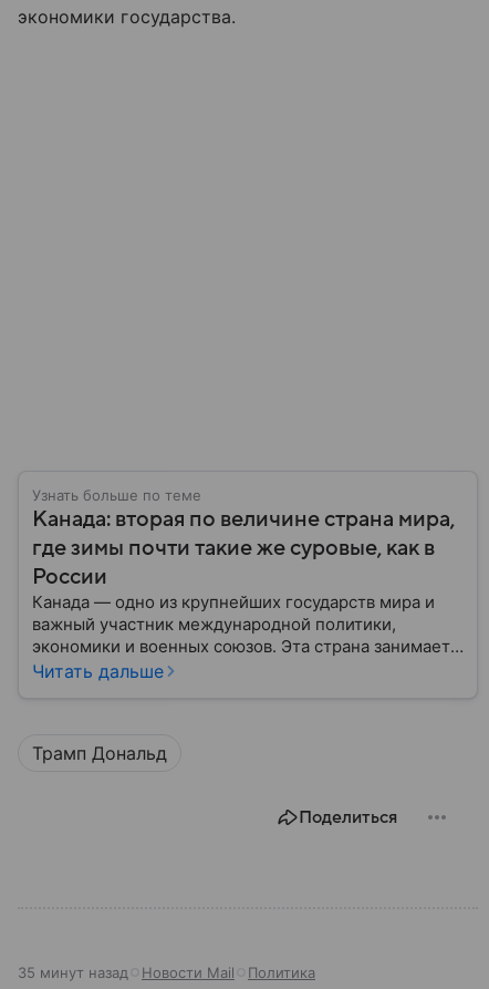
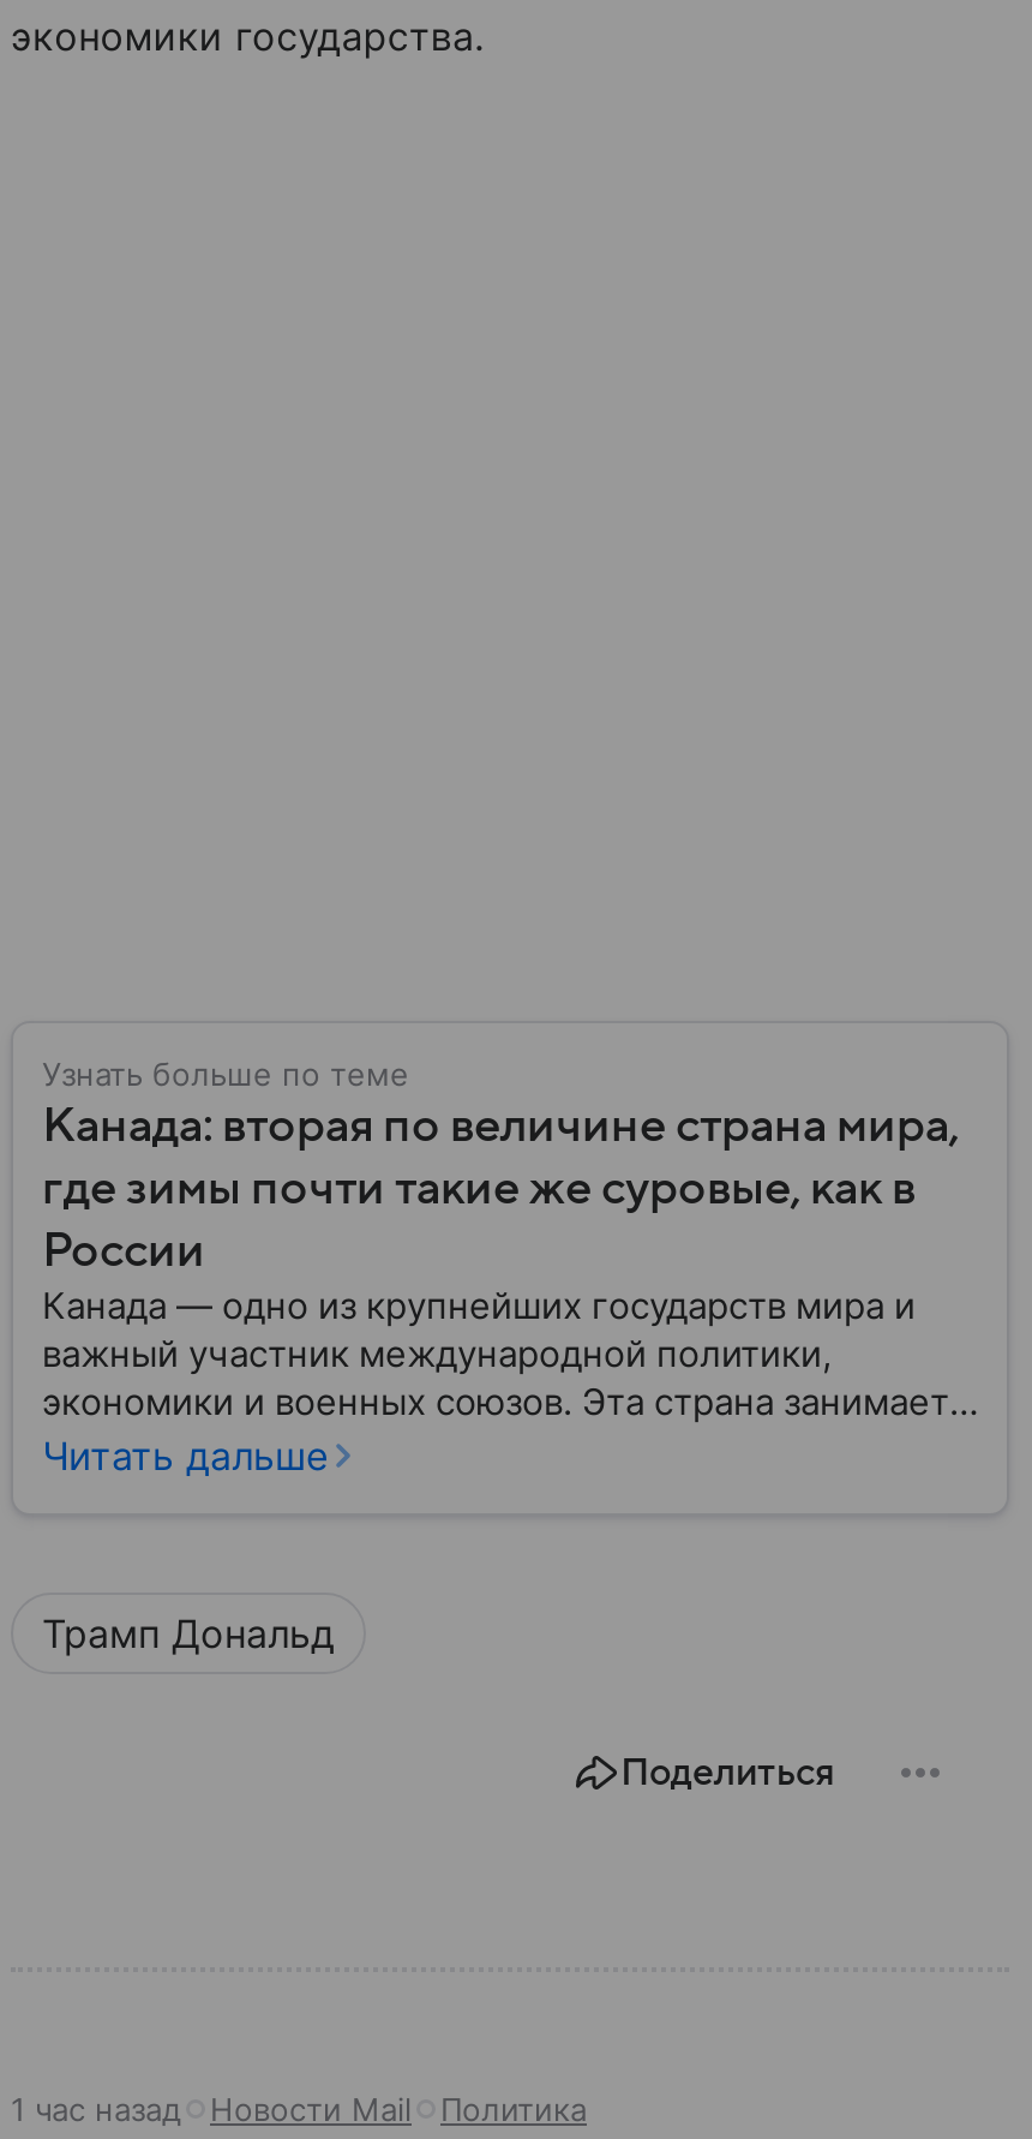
- 35 минут назад Новости Mail Политика
+ 1 час назад Новости Mail Политика
